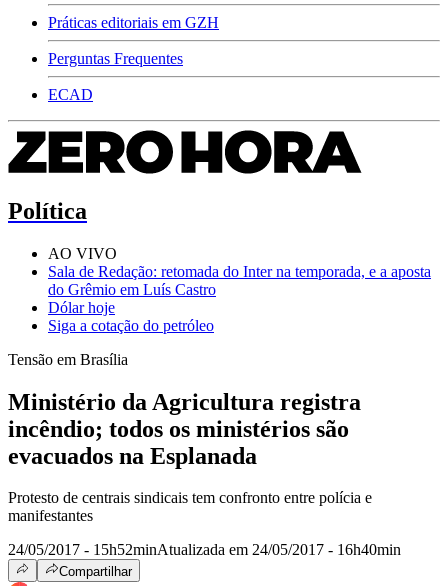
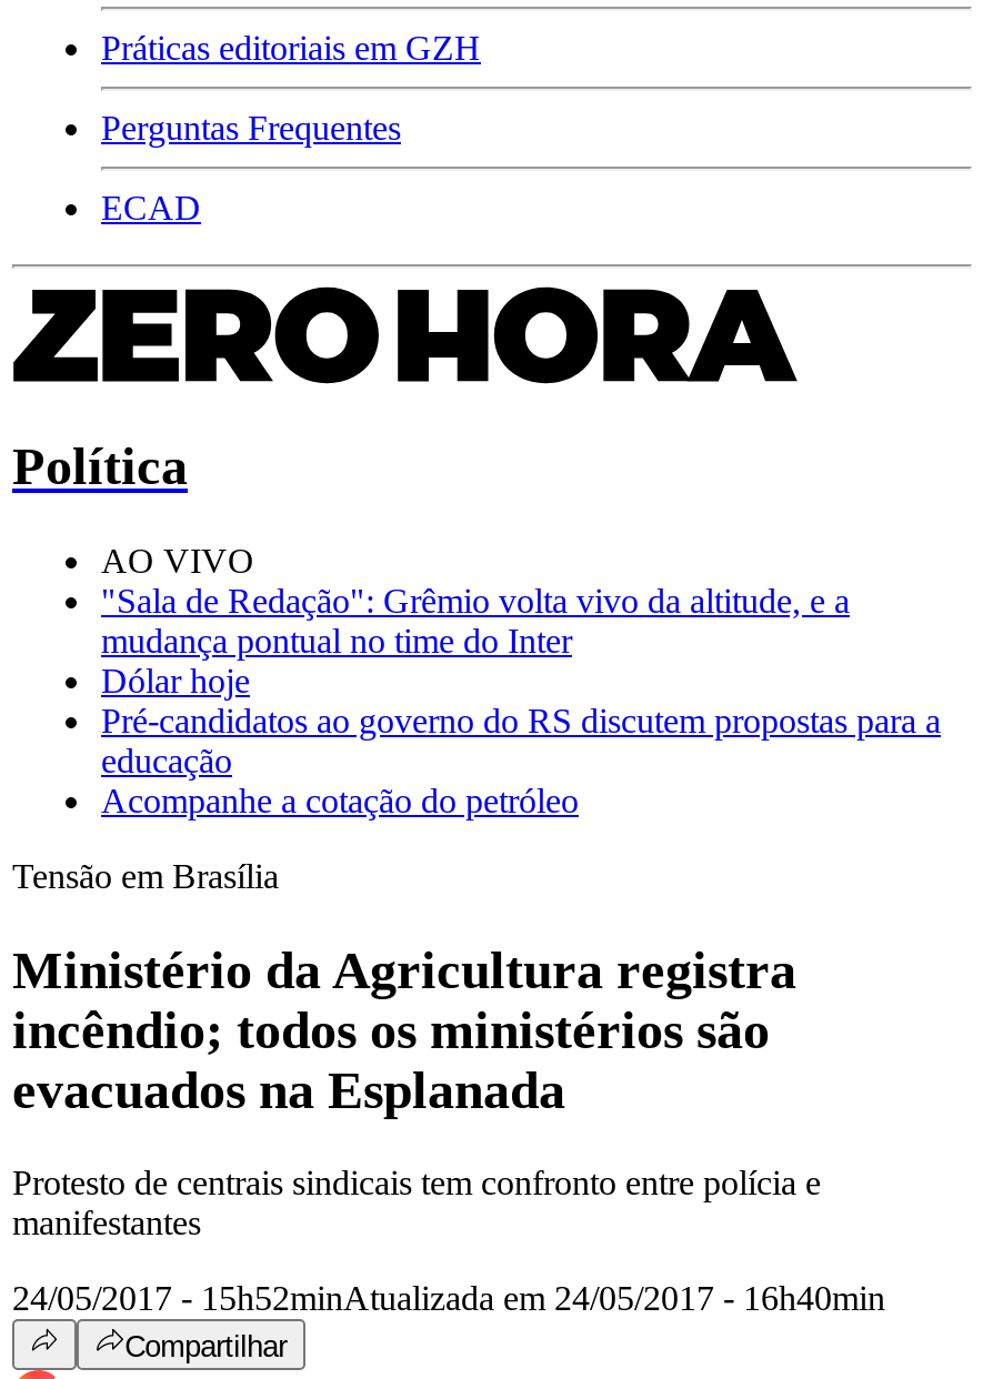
- Sala de Redação: retomada do Inter na temporada, e a aposta
- do Grêmio em Luís Castro
+ "Sala de Redação": Grêmio volta vivo da altitude, e a
+ mudança pontual no time do Inter

- Siga a cotação do petróleo
+ Pré-candidatos ao governo do RS discutem propostas para a
+ educação
+ Acompanhe a cotação do petróleo
